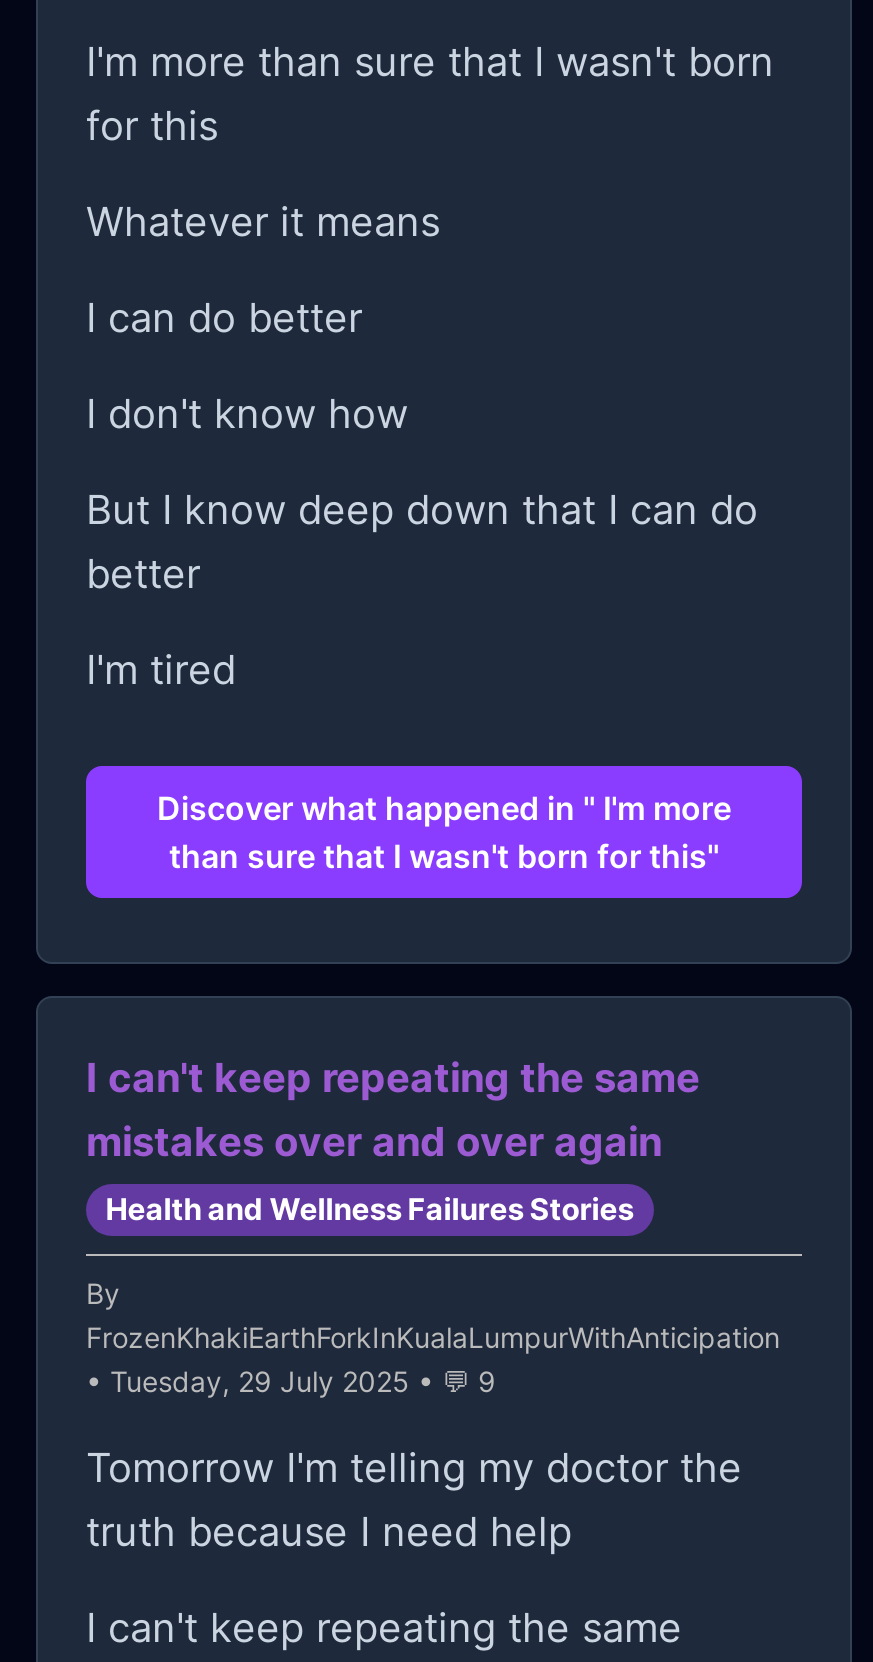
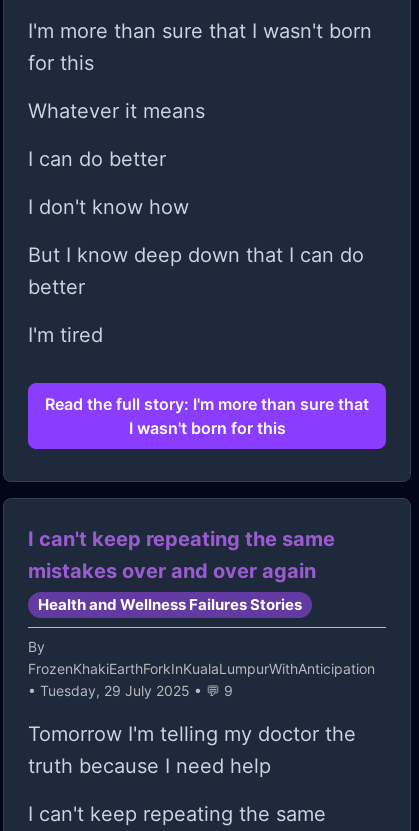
- Discover what happened in " I'm more
- than sure that I wasn't born for this"
+ Read the full story: I'm more than sure that
+ I wasn't born for this
